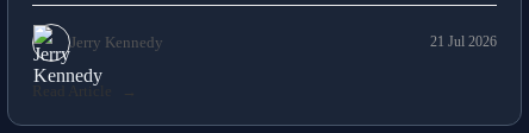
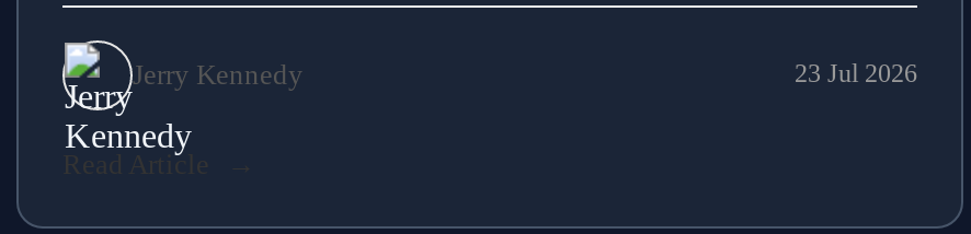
- 21 Jul 2026
+ 23 Jul 2026
